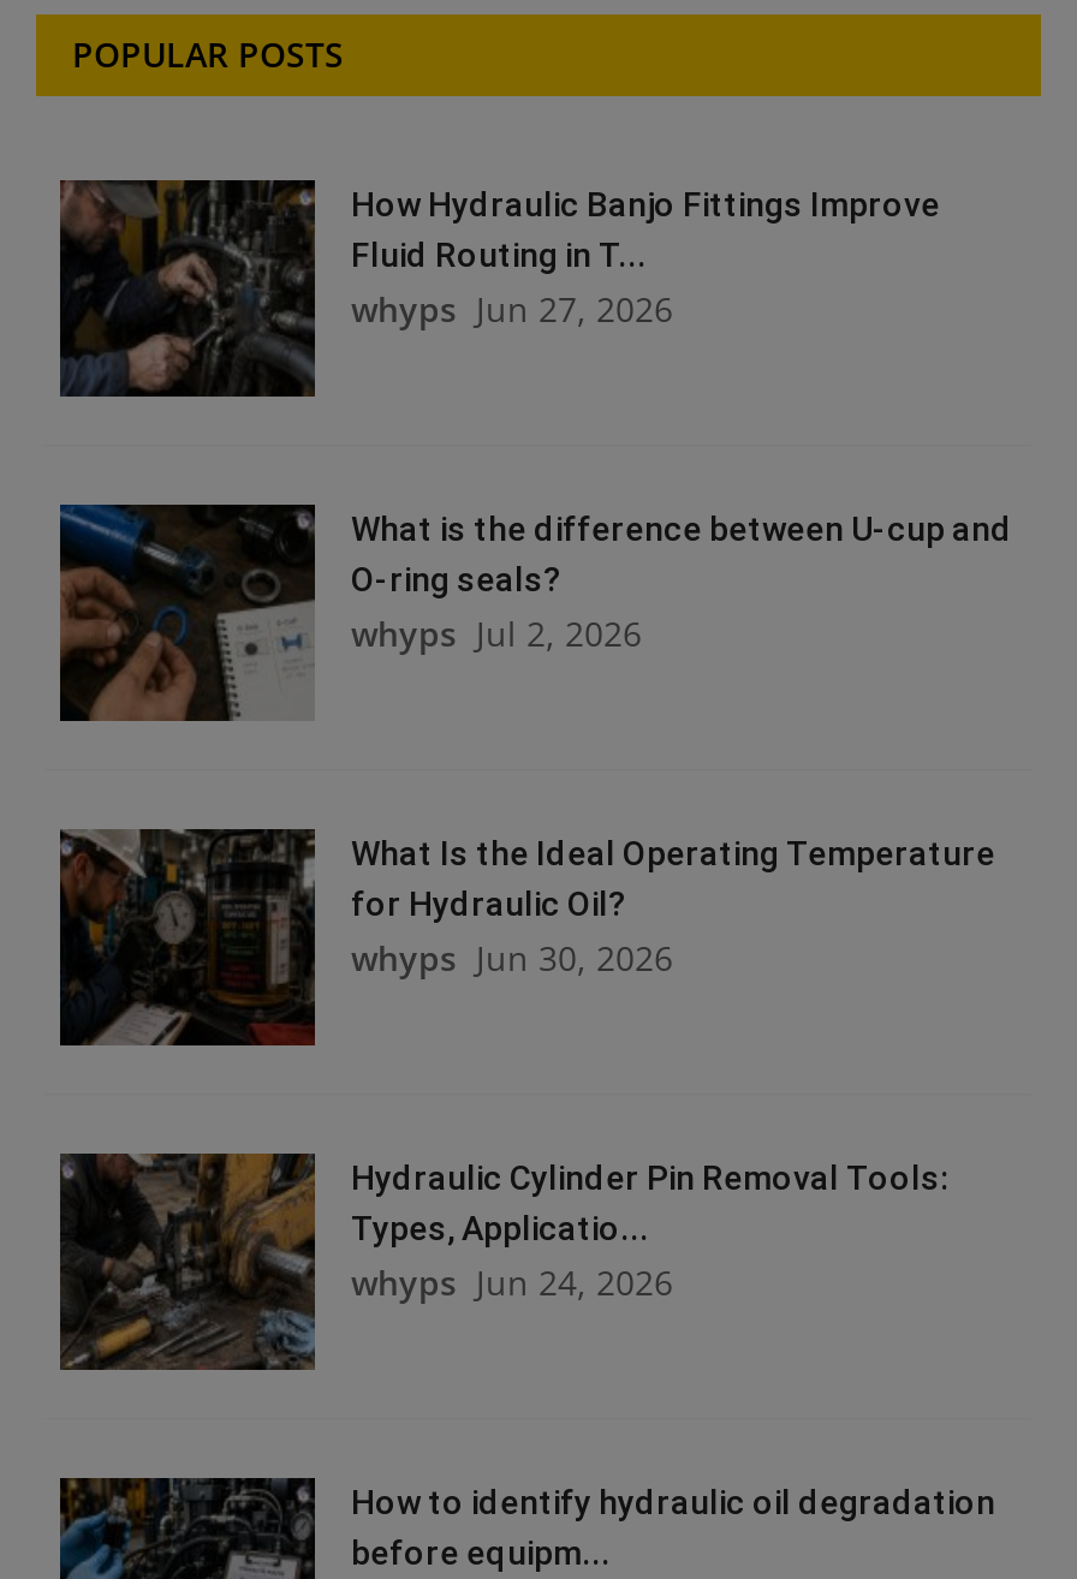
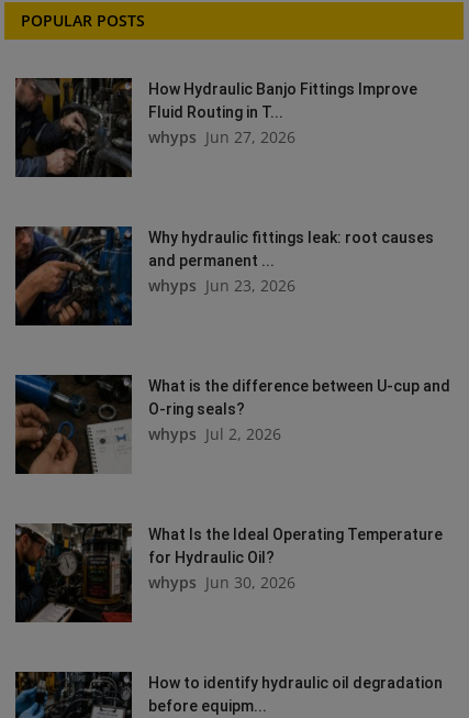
+ [image]
+ Why hydraulic fittings leak: root causes
+ and permanent ...
+ whyps Jun 23, 2026

moved down: [image] | What is the difference between U-cup and | O-ring seals? | whyps Jul 2, 2026 | What Is the Ideal Operating Temperature | for Hydraulic Oil? | whyps Jun 30, 2026

- [image]
- Hydraulic Cylinder Pin Removal Tools:
- Types, Applicatio...
- whyps Jun 24, 2026
